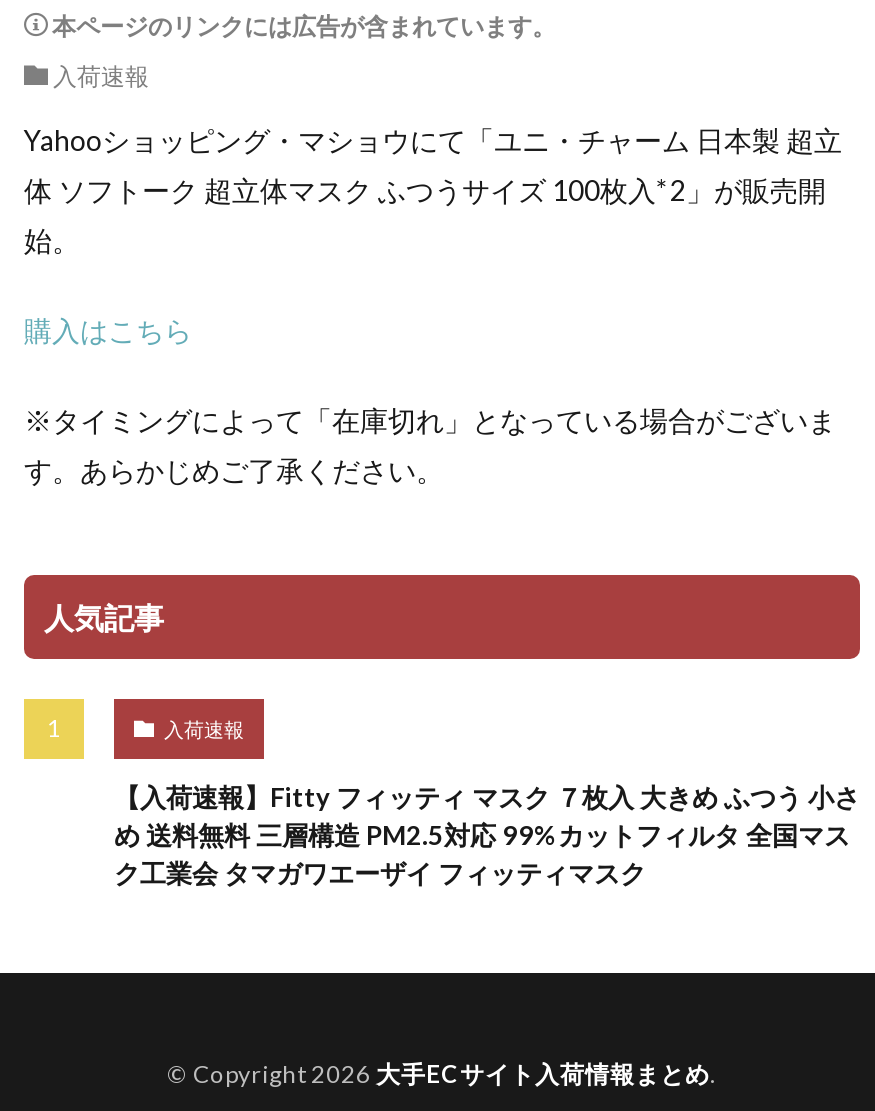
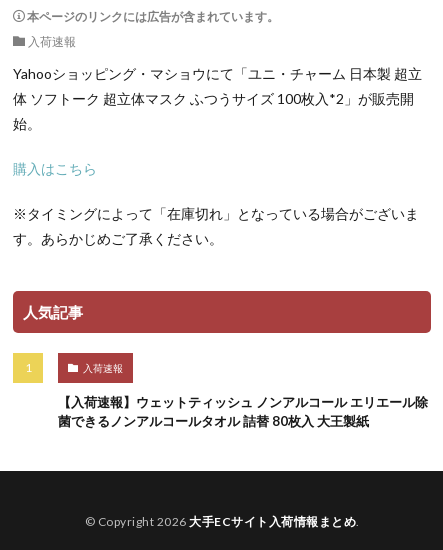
- 【入荷速報】Fitty フィッティ マスク ７枚入 大きめ ふつう 小さ
- め 送料無料 三層構造 PM2.5対応 99%カットフィルタ 全国マス
- ク工業会 タマガワエーザイ フィッティマスク
+ 【入荷速報】ウェットティッシュ ノンアルコール エリエール除
+ 菌できるノンアルコールタオル 詰替 80枚入 大王製紙
